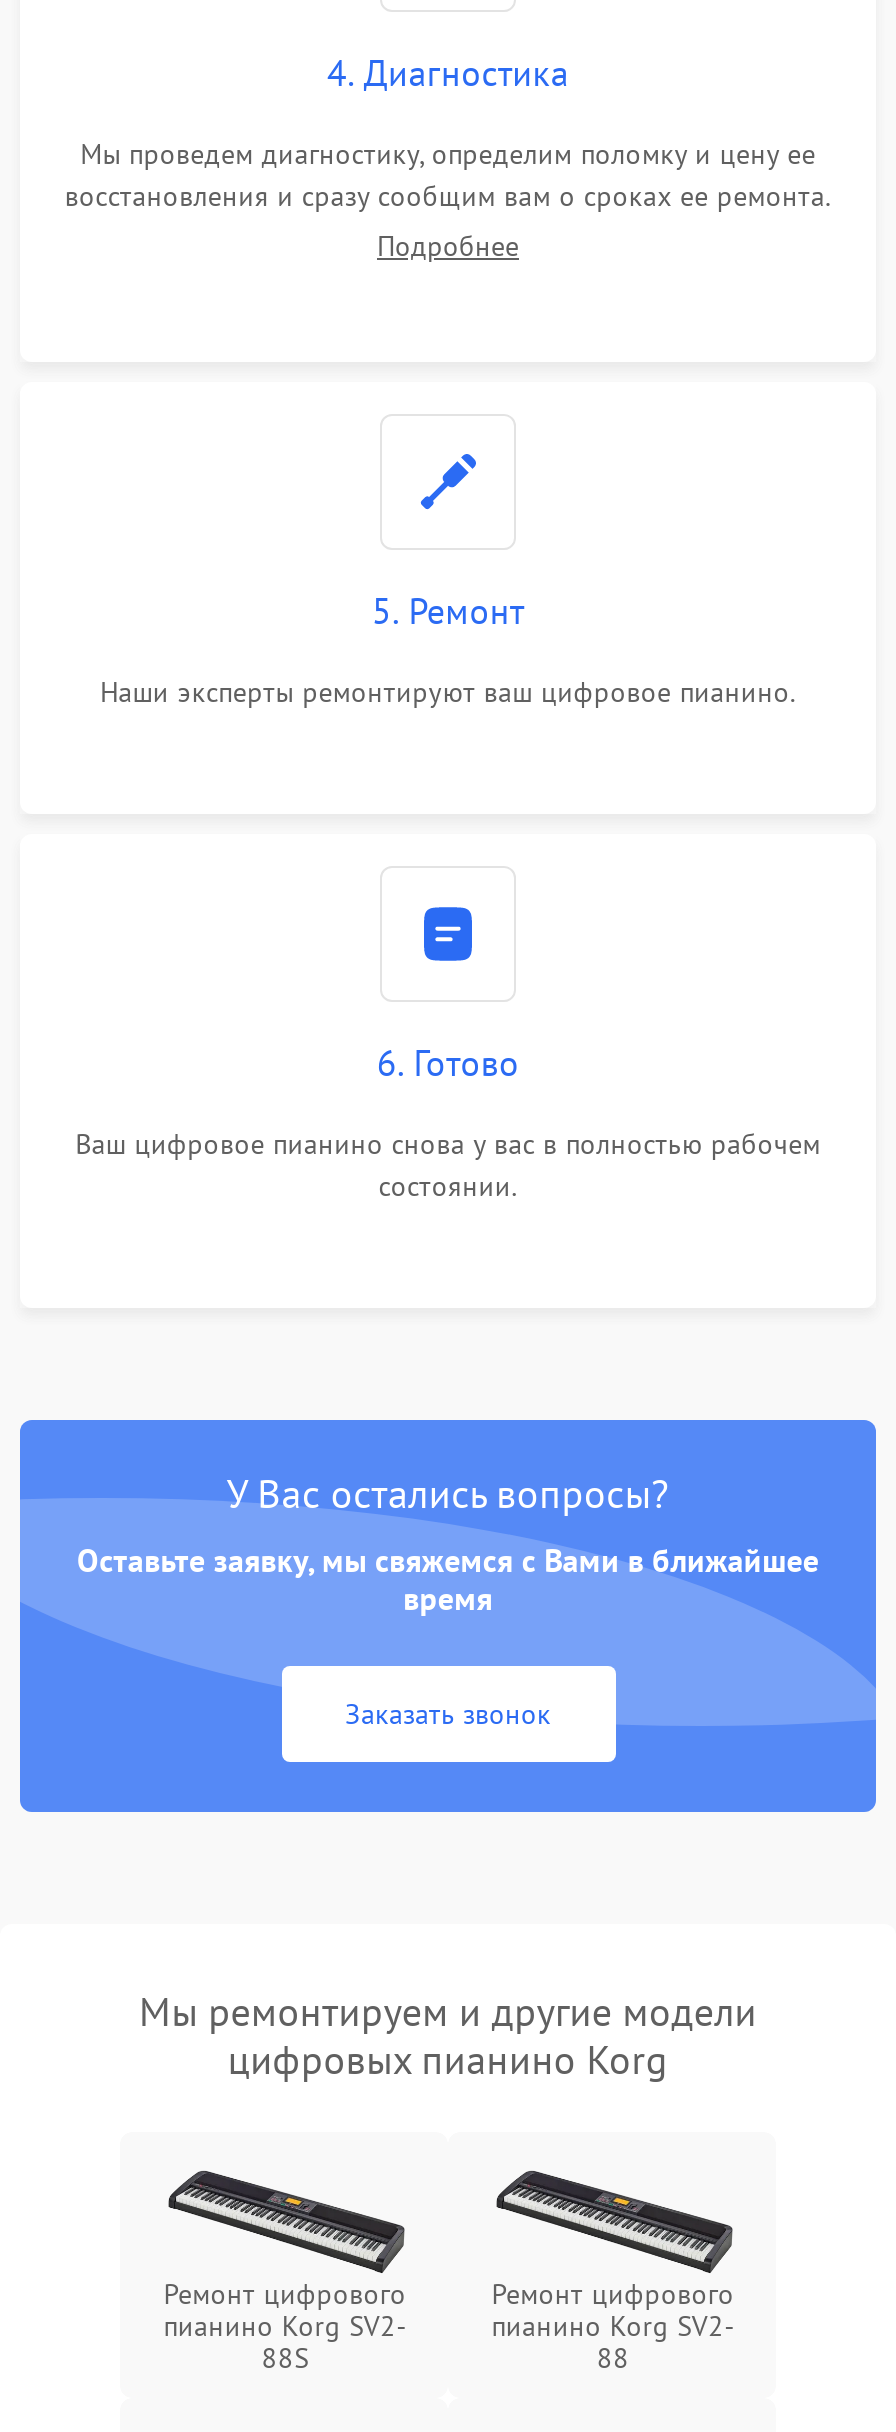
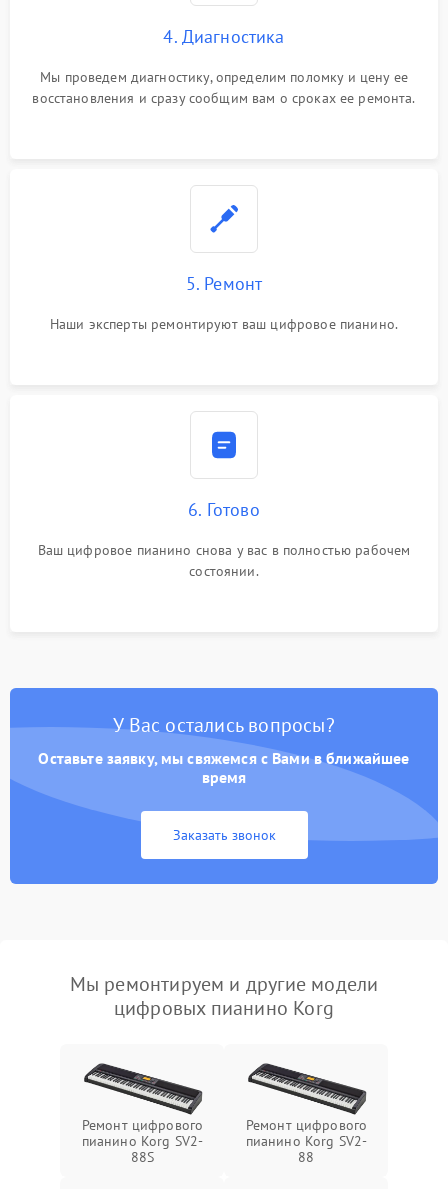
- Подробнее
